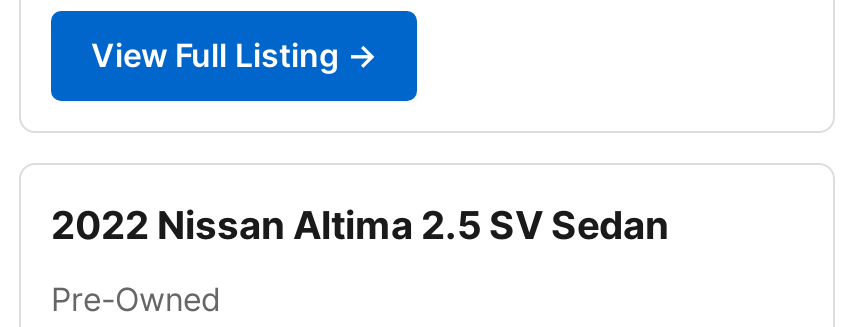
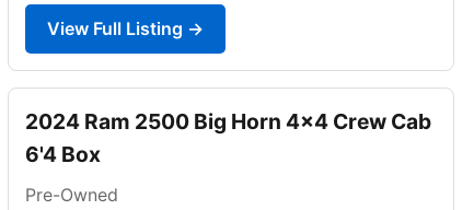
- 2022 Nissan Altima 2.5 SV Sedan
+ 2024 Ram 2500 Big Horn 4x4 Crew Cab
+ 6'4 Box
